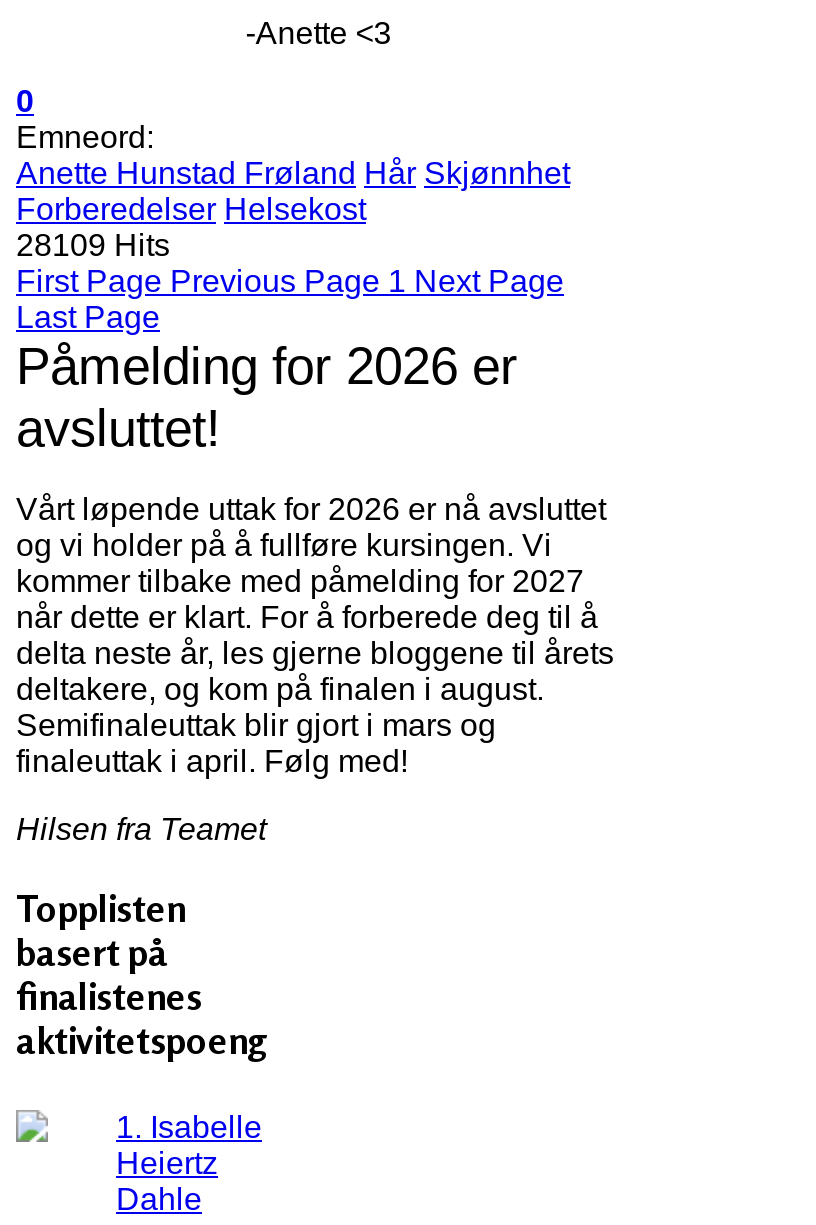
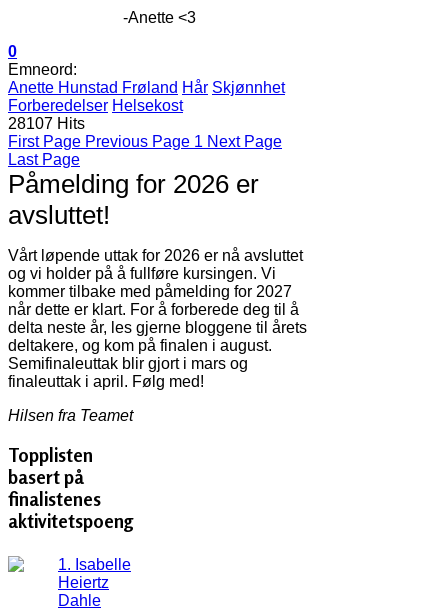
- 28109 Hits
+ 28107 Hits
